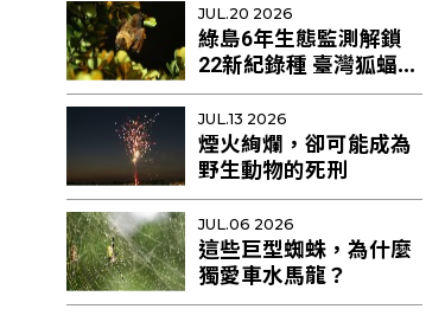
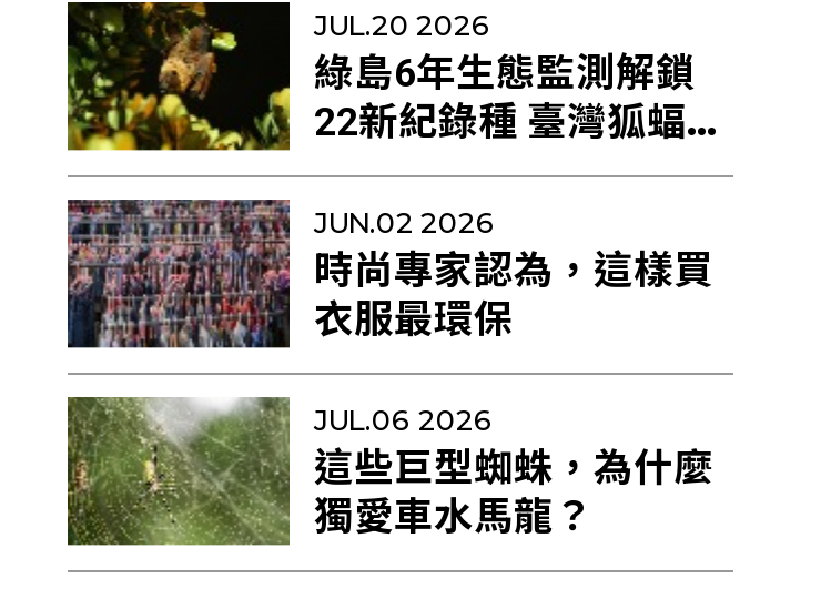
- [image]
- JUL.13 2026
- 煙火絢爛，卻可能成為
- 野生動物的死刑
+ [image]
+ JUN.02 2026
+ 時尚專家認為，這樣買
+ 衣服最環保
